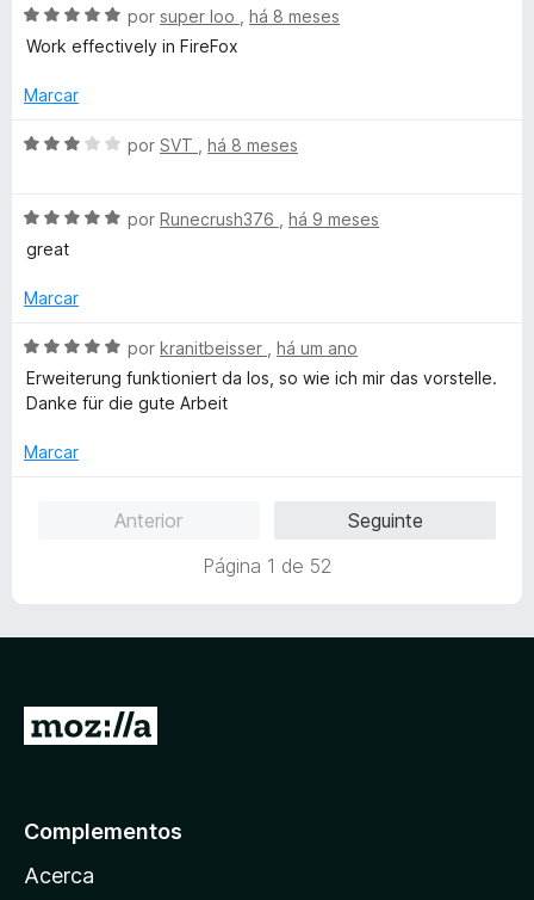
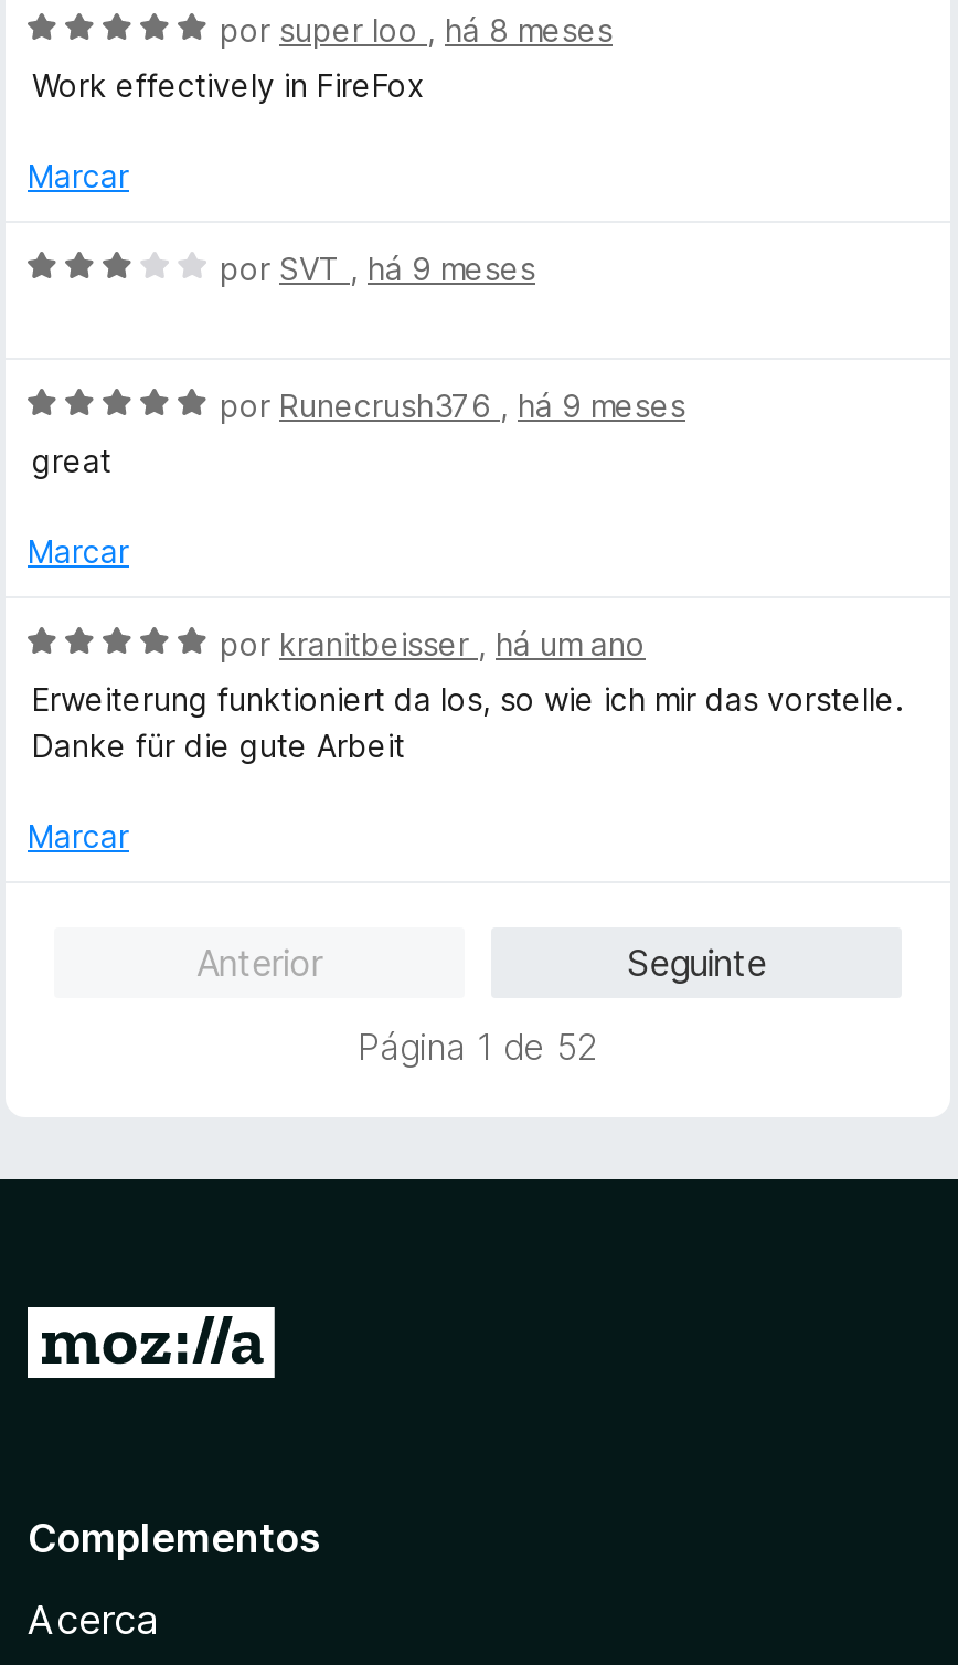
- por SVT, há 8 meses
+ por SVT, há 9 meses
